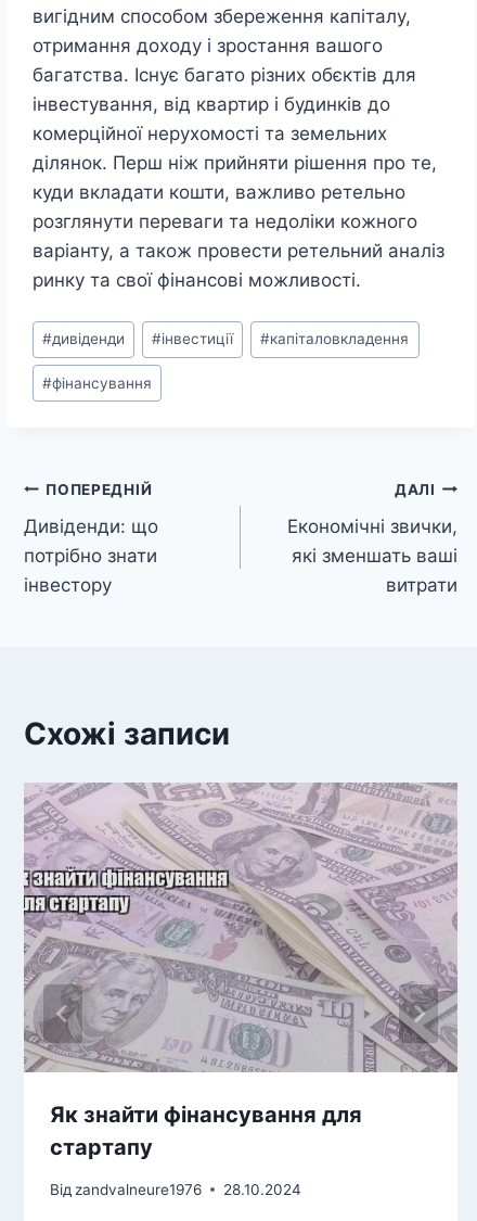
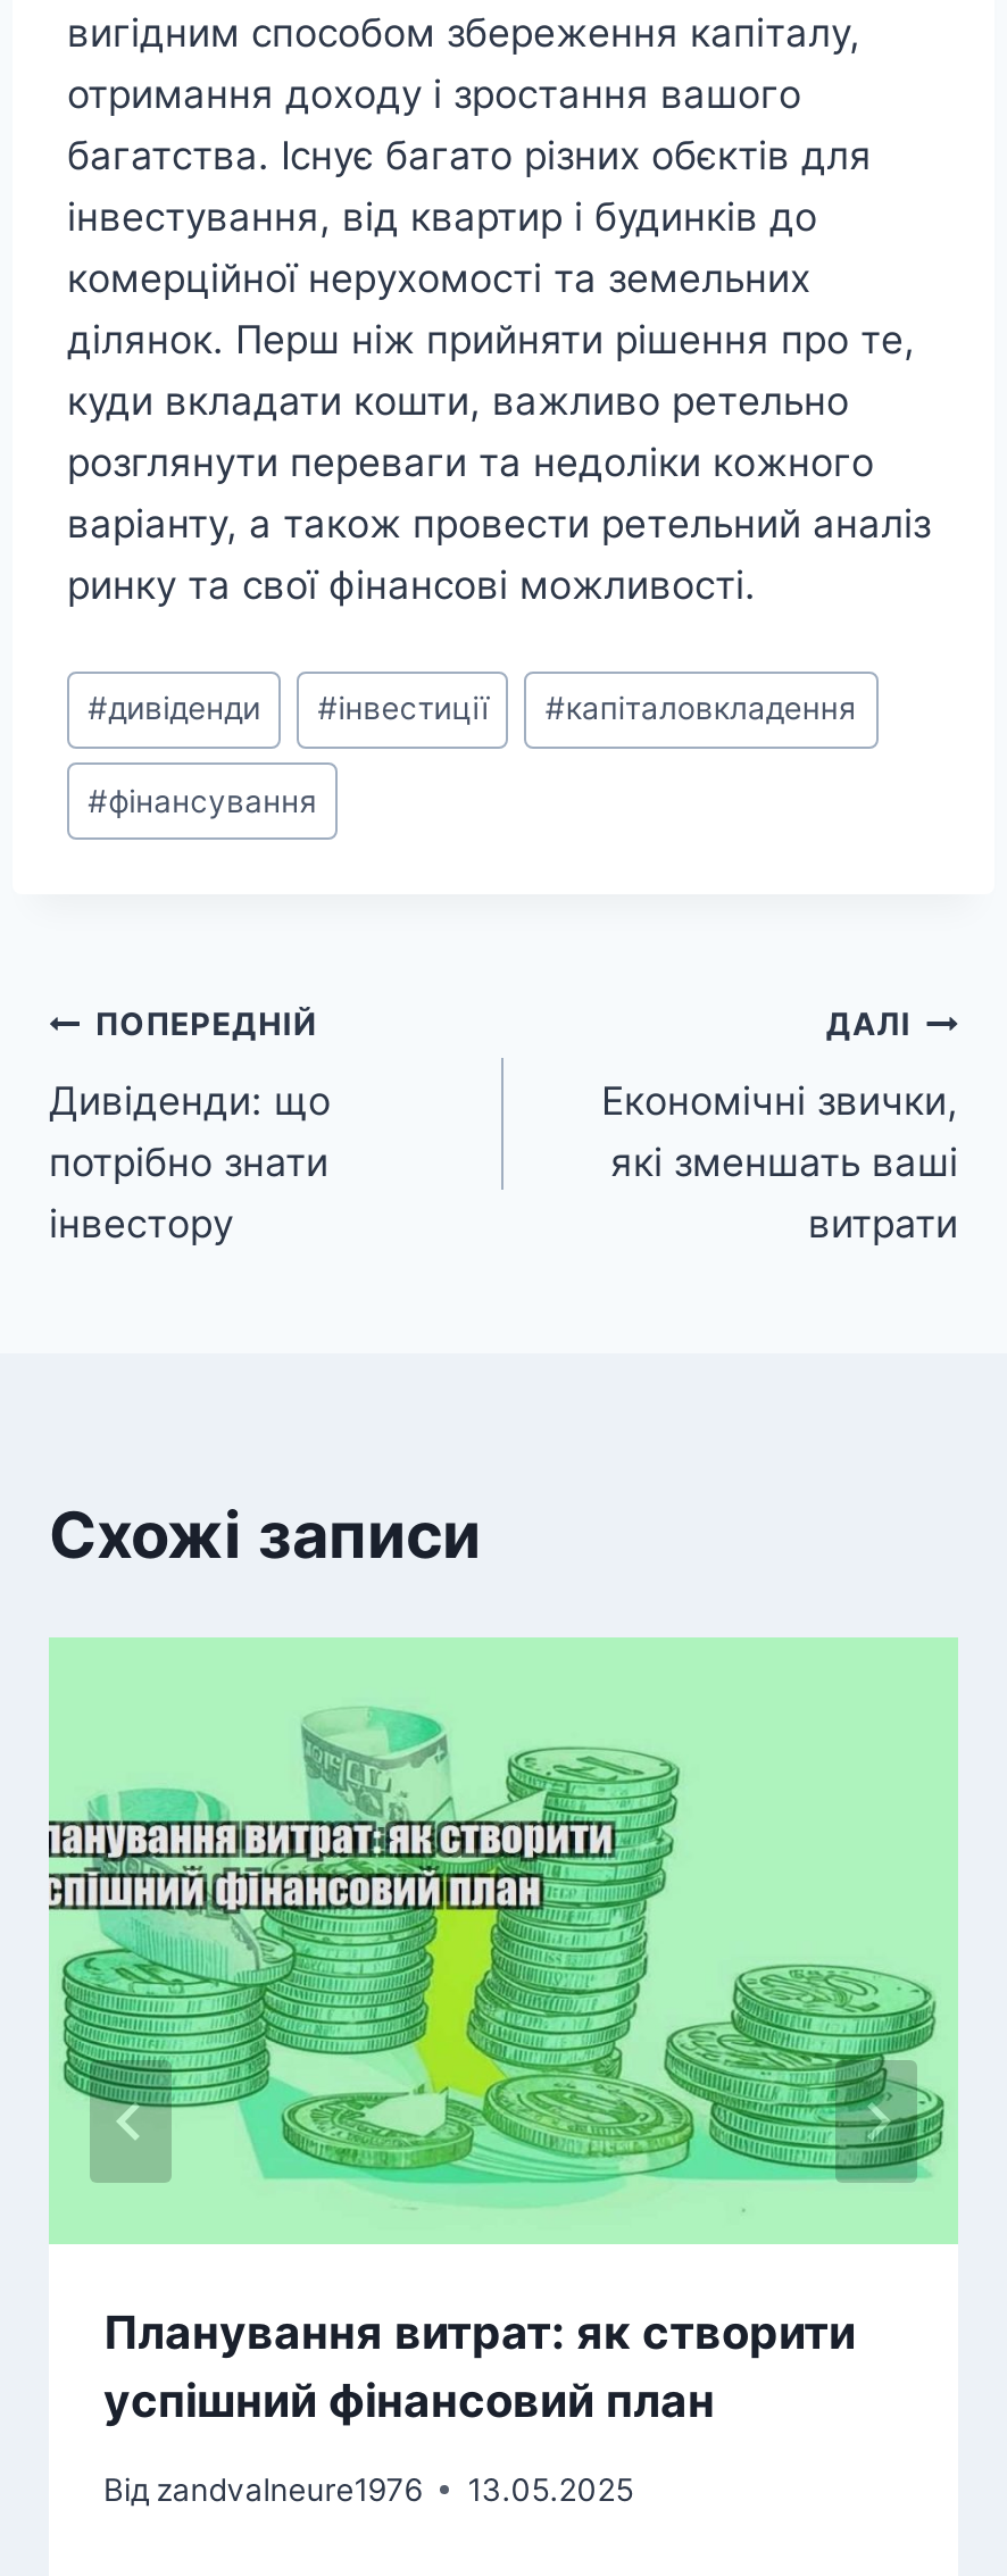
- [image]
- Як знайти фінансування для
- стартапу
+ [image]
+ Планування витрат: як створити
+ успішний фінансовий план

- Від zandvalneure1976 28.10.2024
+ Від zandvalneure1976 13.05.2025
